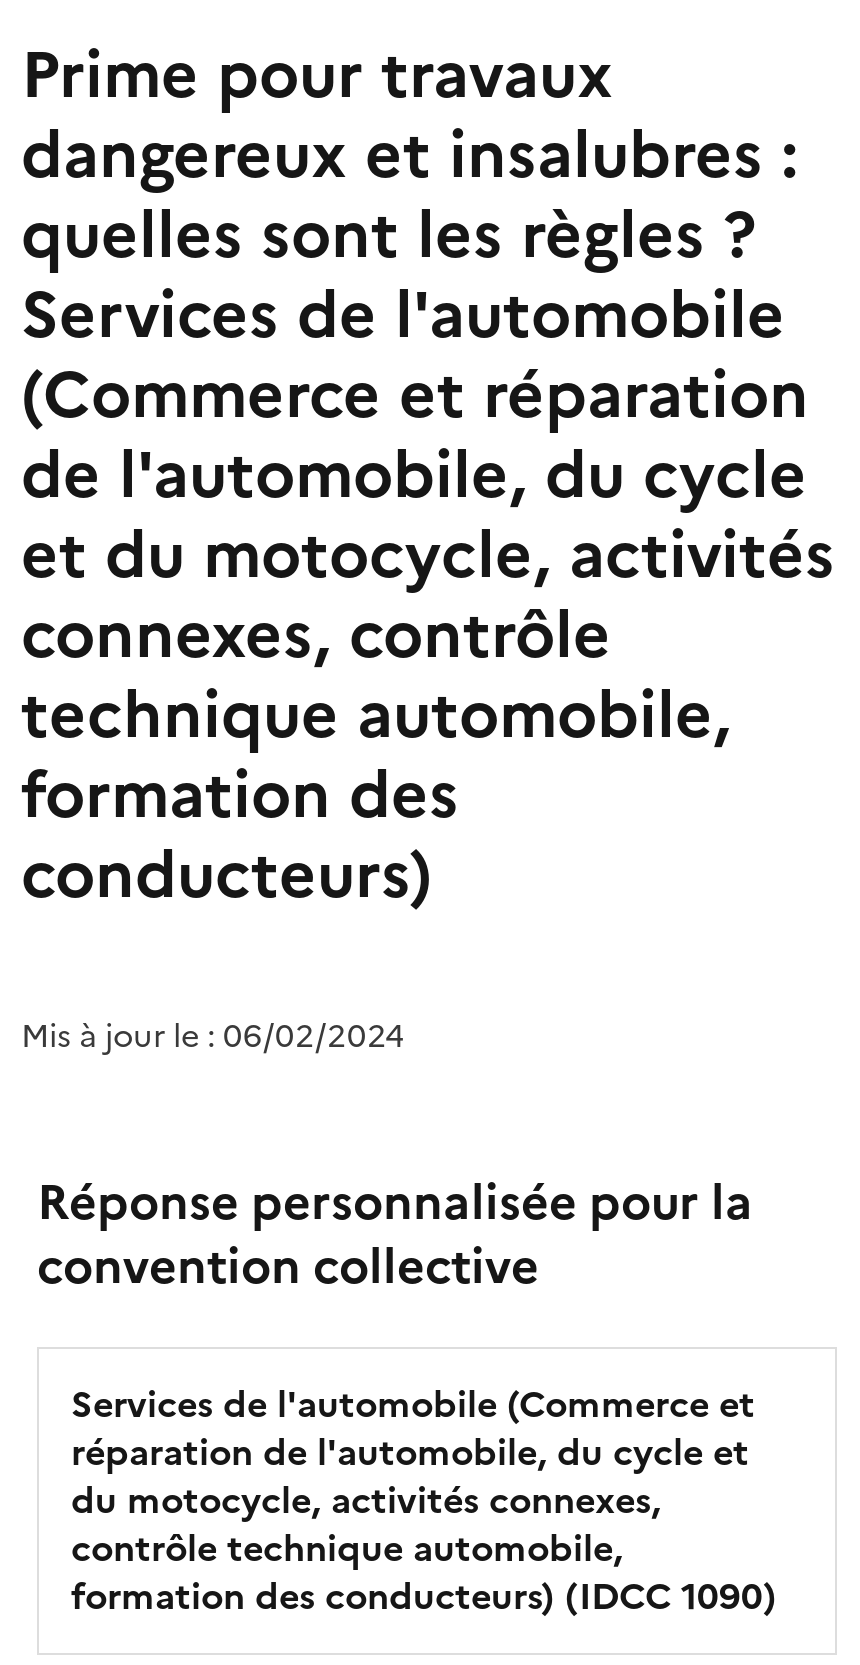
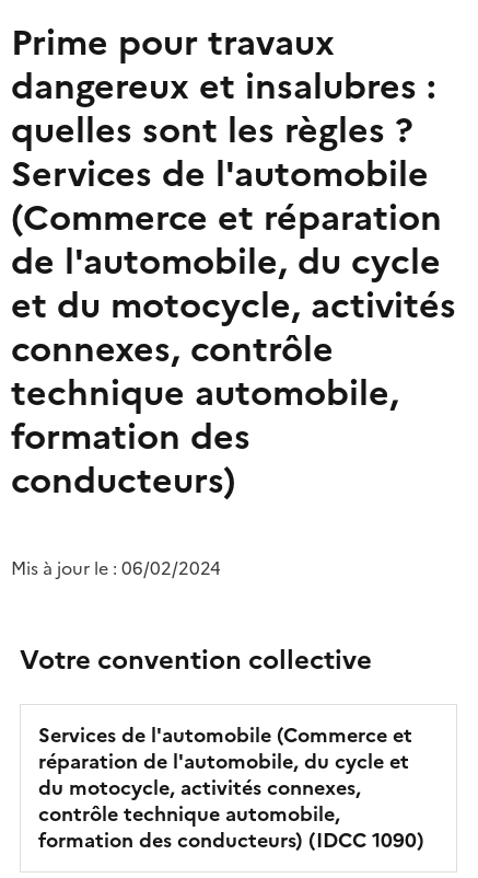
- Réponse personnalisée pour la
- convention collective
+ Votre convention collective
